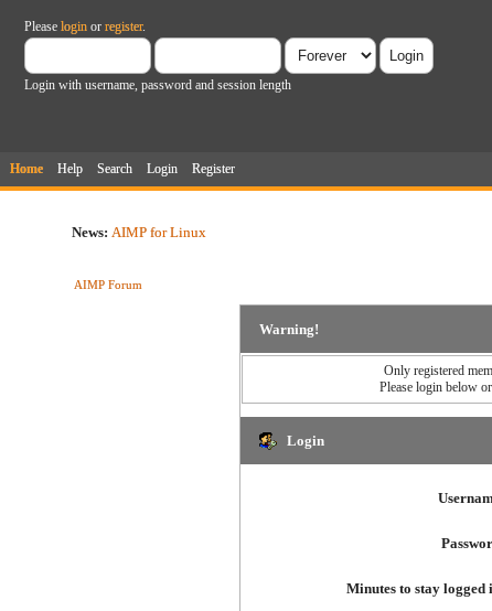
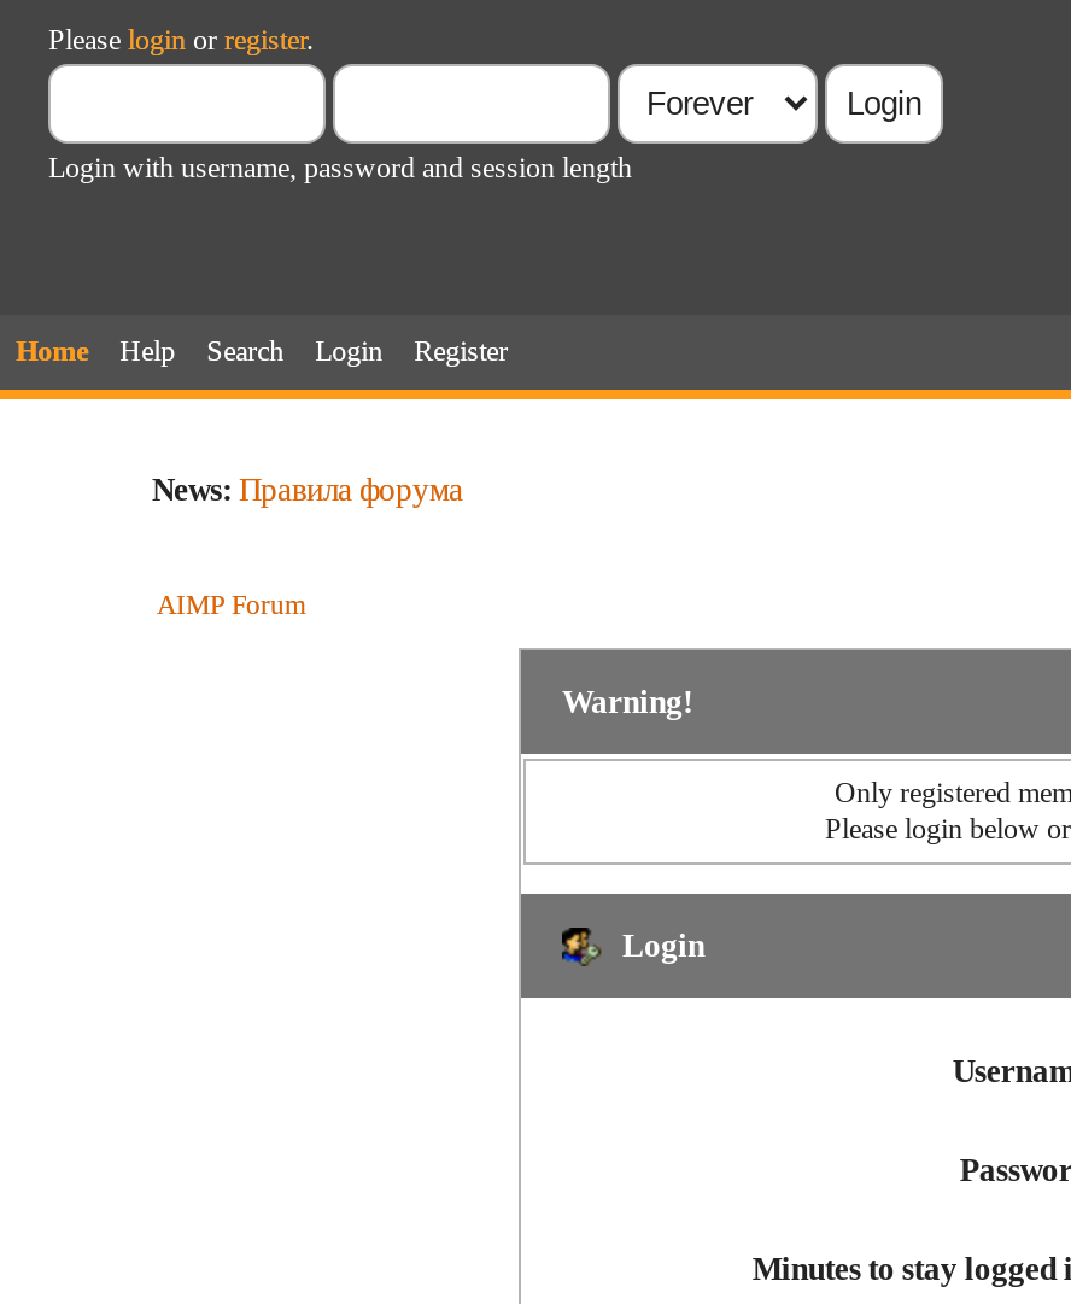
- News: AIMP for Linux
+ News: Правила форума
